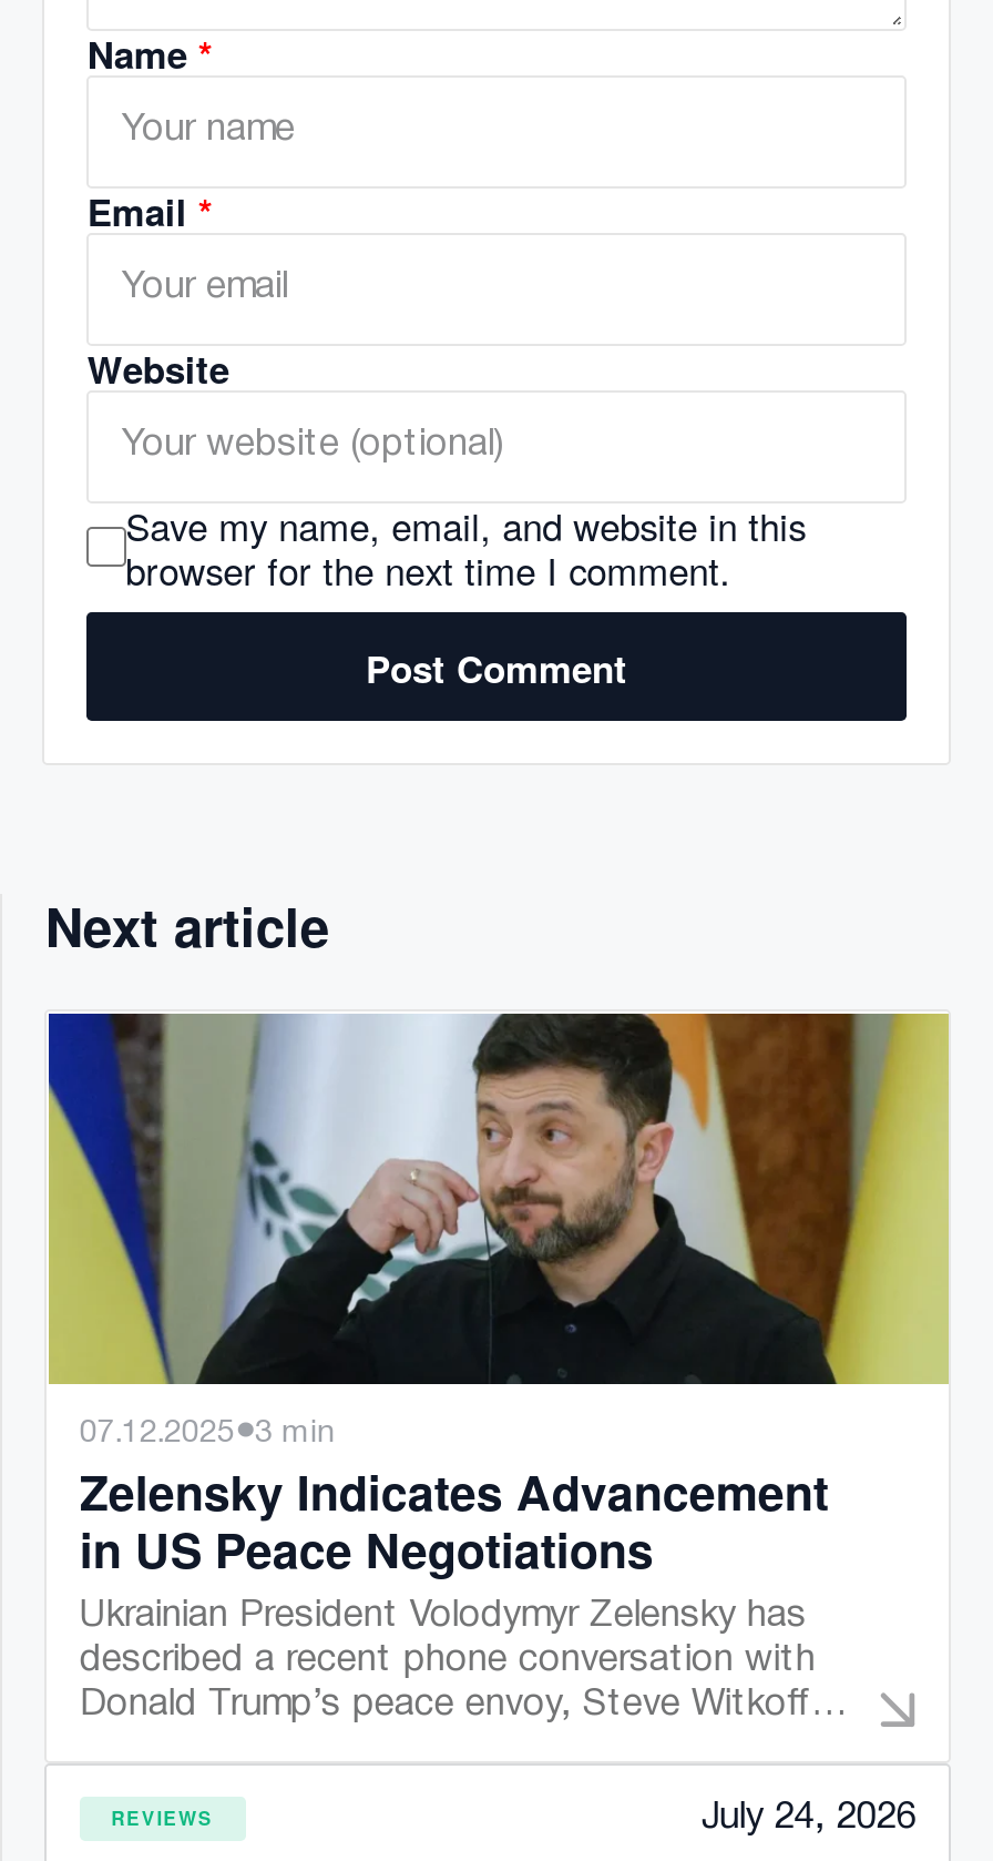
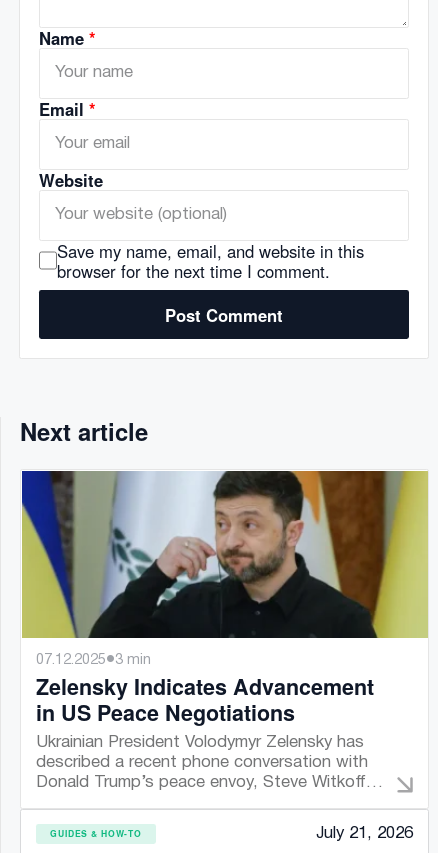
- REVIEWS
- July 24, 2026
+ GUIDES & HOW-TO
+ July 21, 2026
